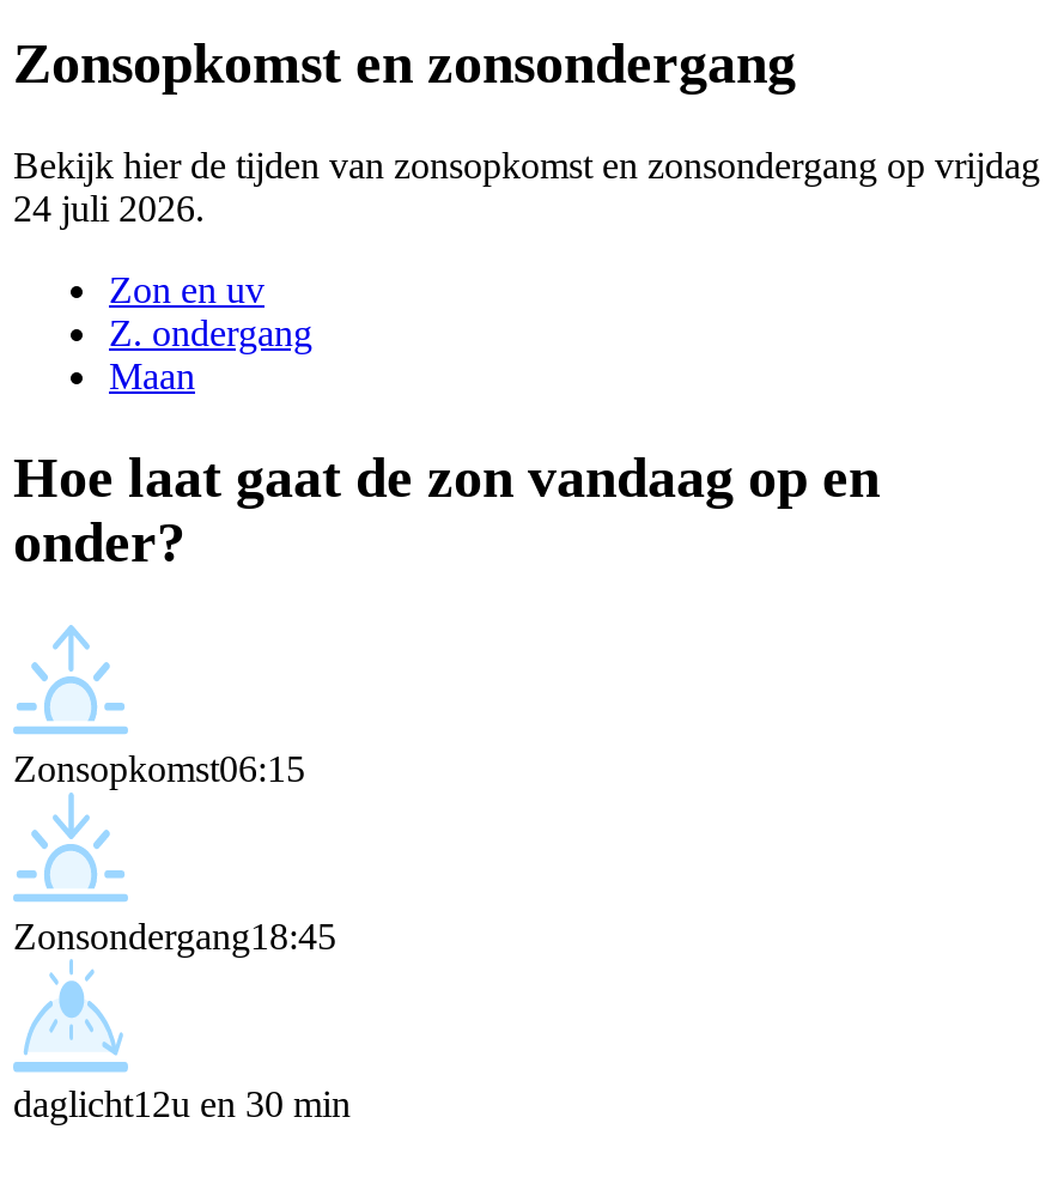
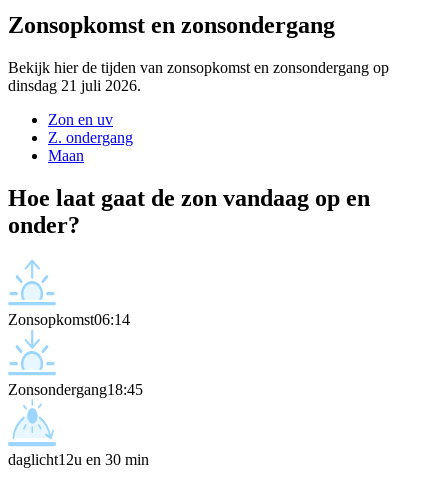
- Bekijk hier de tijden van zonsopkomst en zonsondergang op vrijdag
- 24 juli 2026.
+ Bekijk hier de tijden van zonsopkomst en zonsondergang op
+ dinsdag 21 juli 2026.

- Zonsopkomst06:15
+ Zonsopkomst06:14
